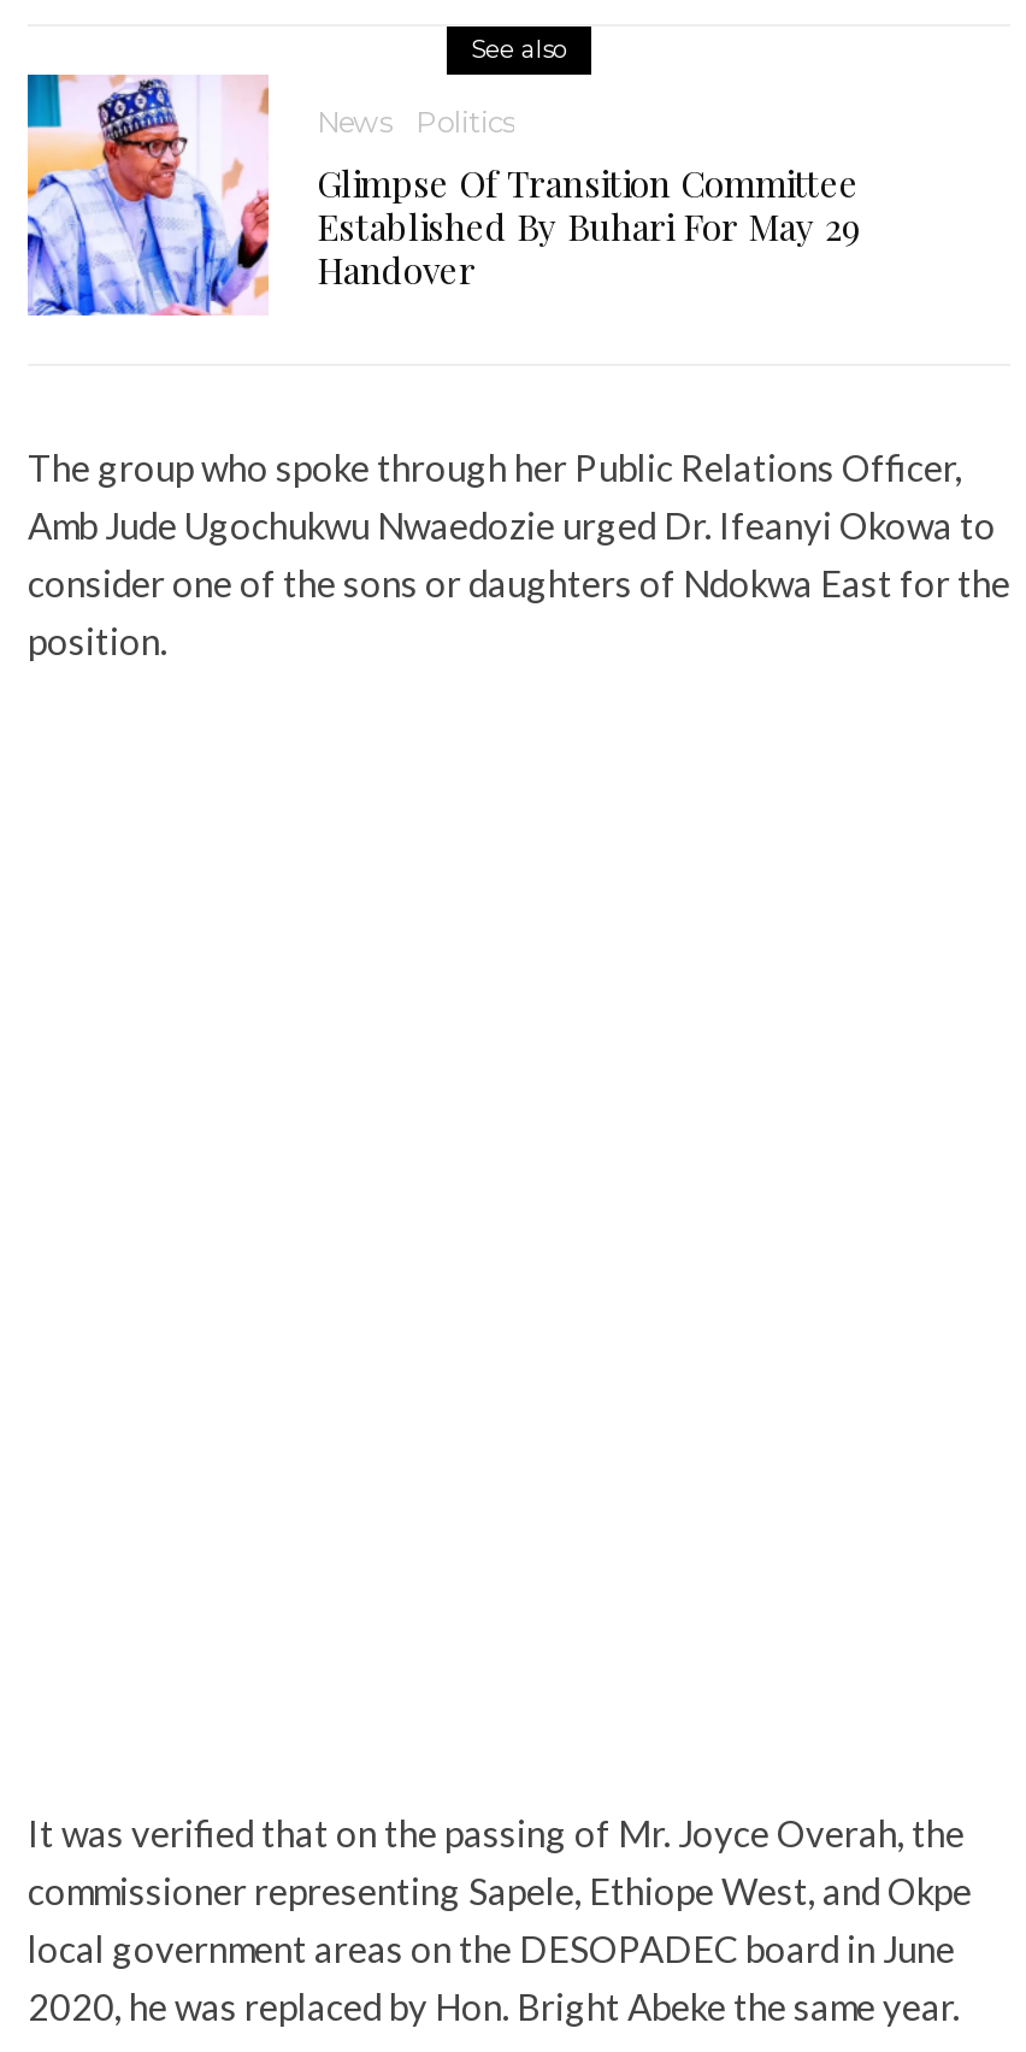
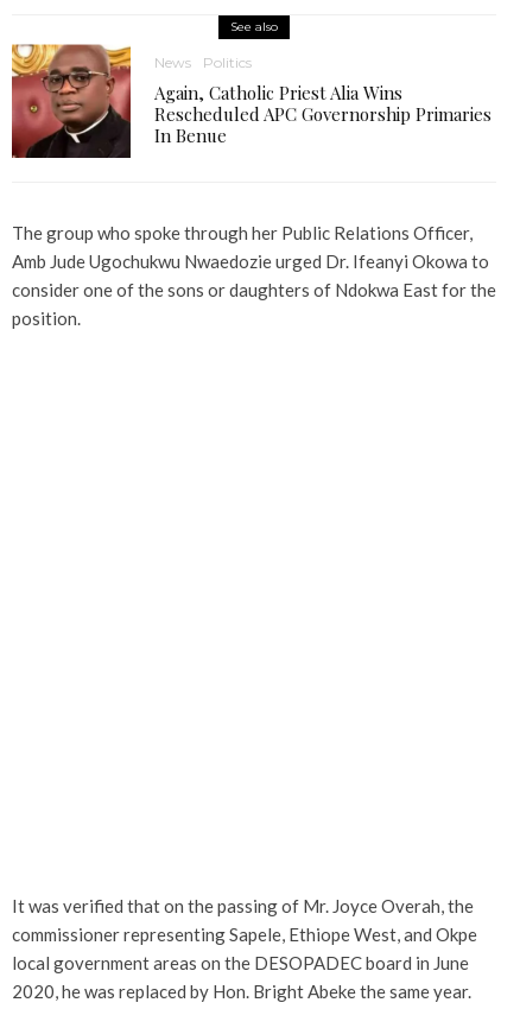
- [image]
- Glimpse Of Transition Committee
- Established By Buhari For May 29
- Handover
+ [image]
+ Again, Catholic Priest Alia Wins
+ Rescheduled APC Governorship Primaries
+ In Benue
